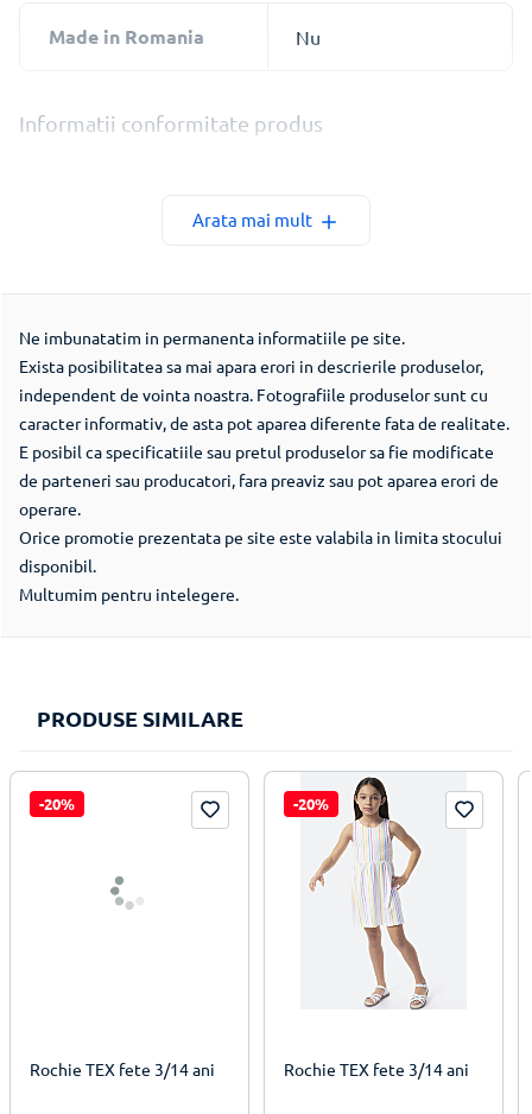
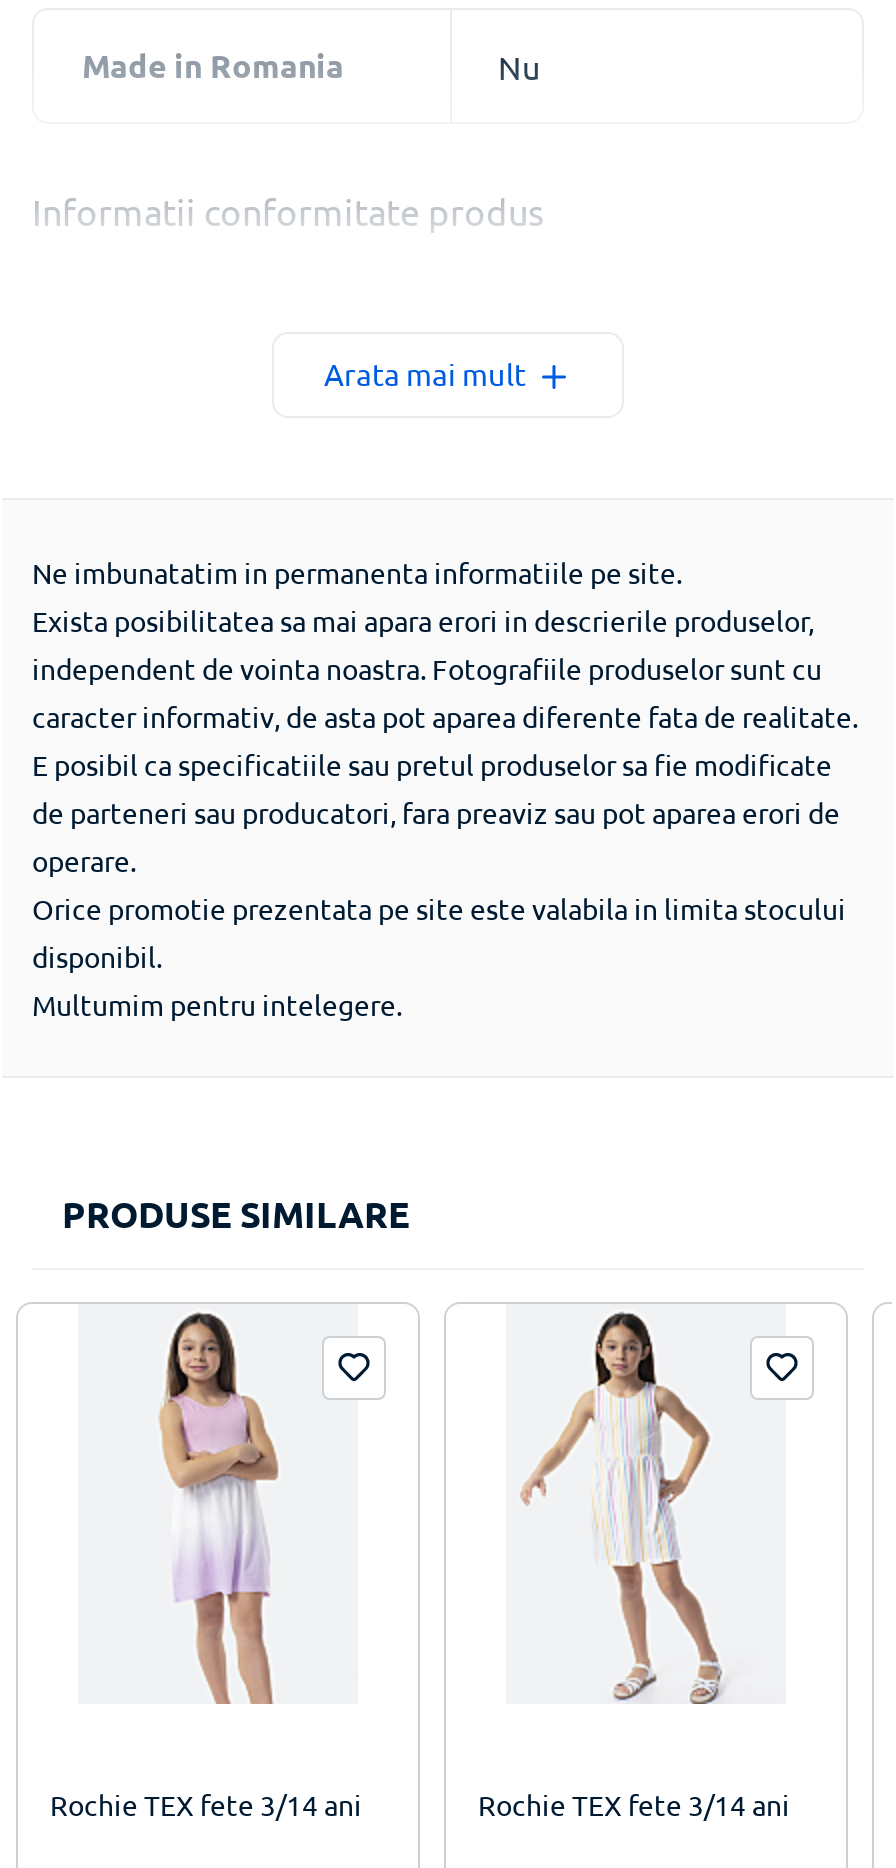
+ [image]

- -20%

- -20%
